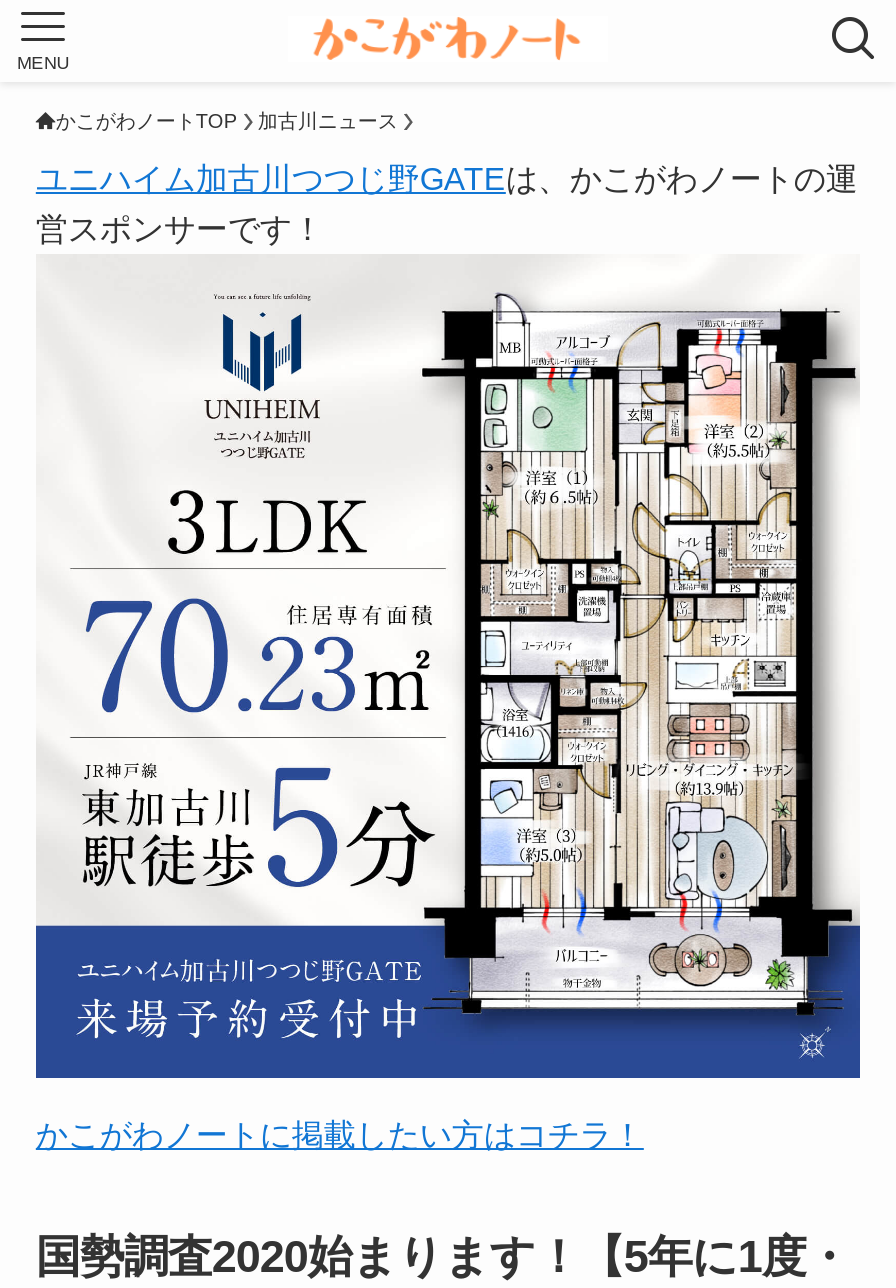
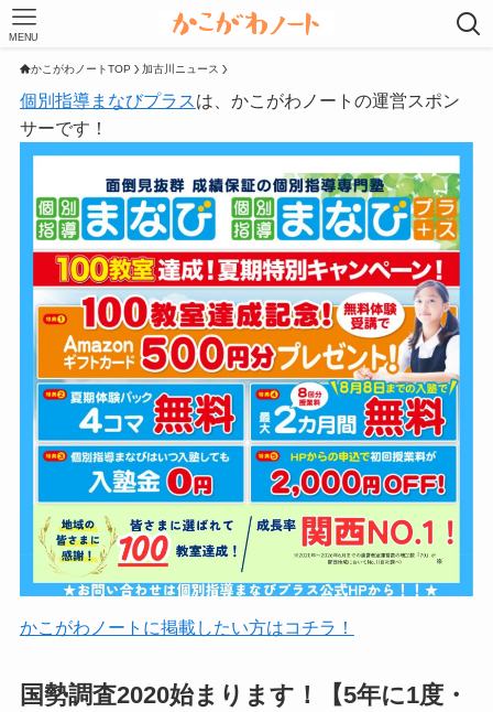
- ユニハイム加古川つつじ野GATEは、かこがわノートの運
- 営スポンサーです！
+ 個別指導まなびプラスは、かこがわノートの運営スポン
+ サーです！

- [image]
+ [image]
